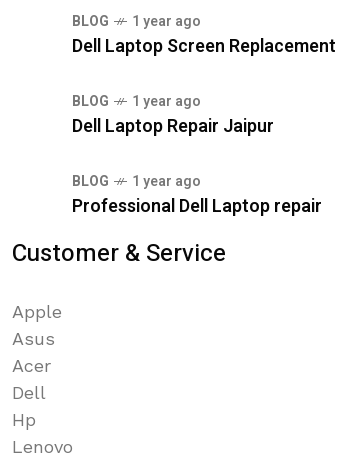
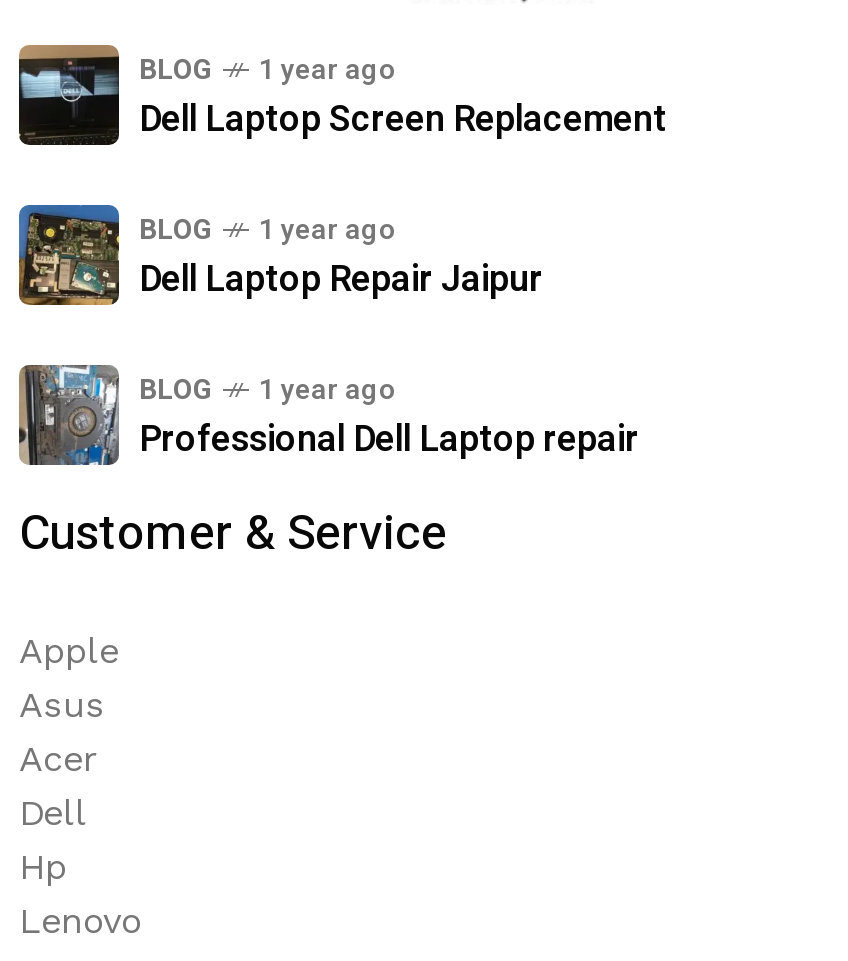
+ [image]

+ [image]

+ [image]
